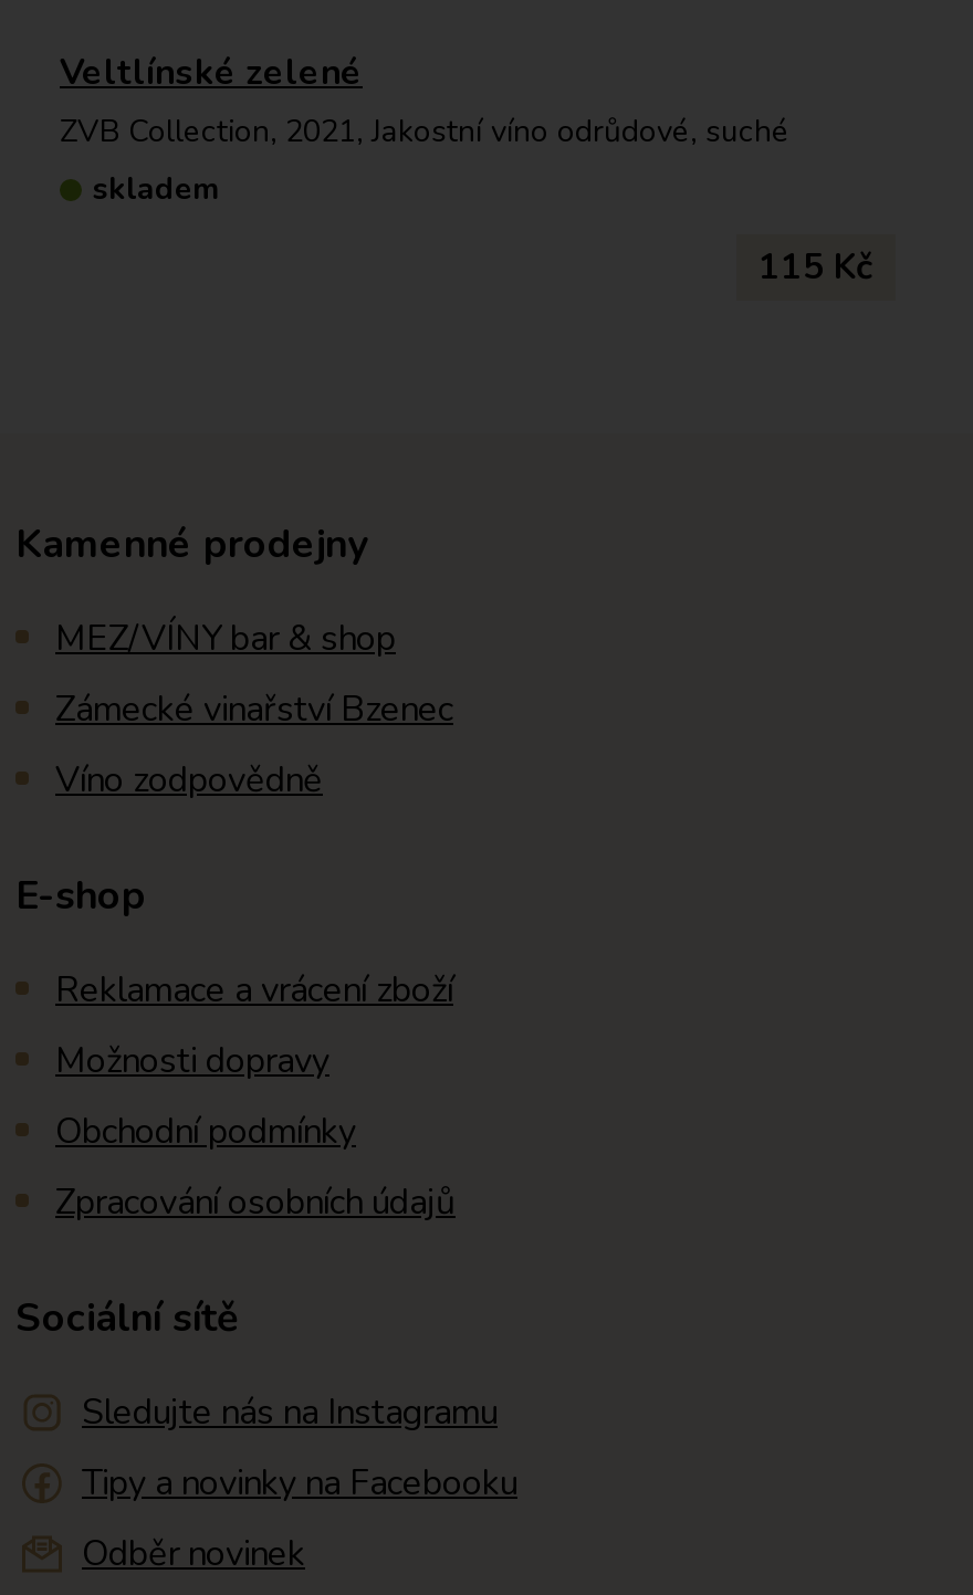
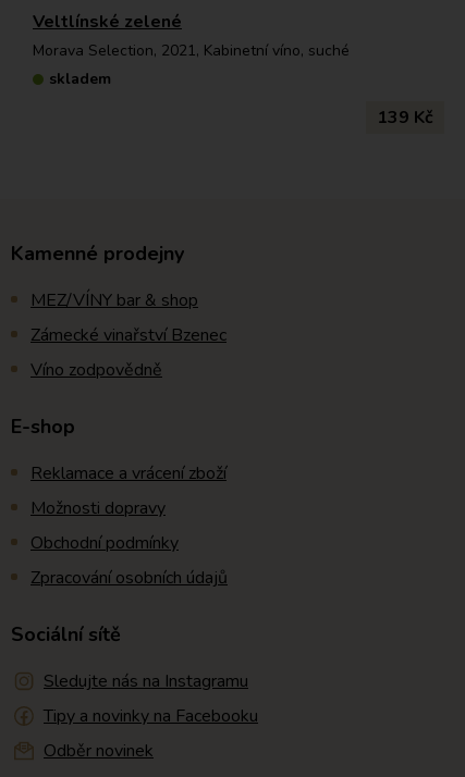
- ZVB Collection, 2021, Jakostní víno odrůdové, suché
+ Morava Selection, 2021, Kabinetní víno, suché

- 115 Kč
+ 139 Kč
